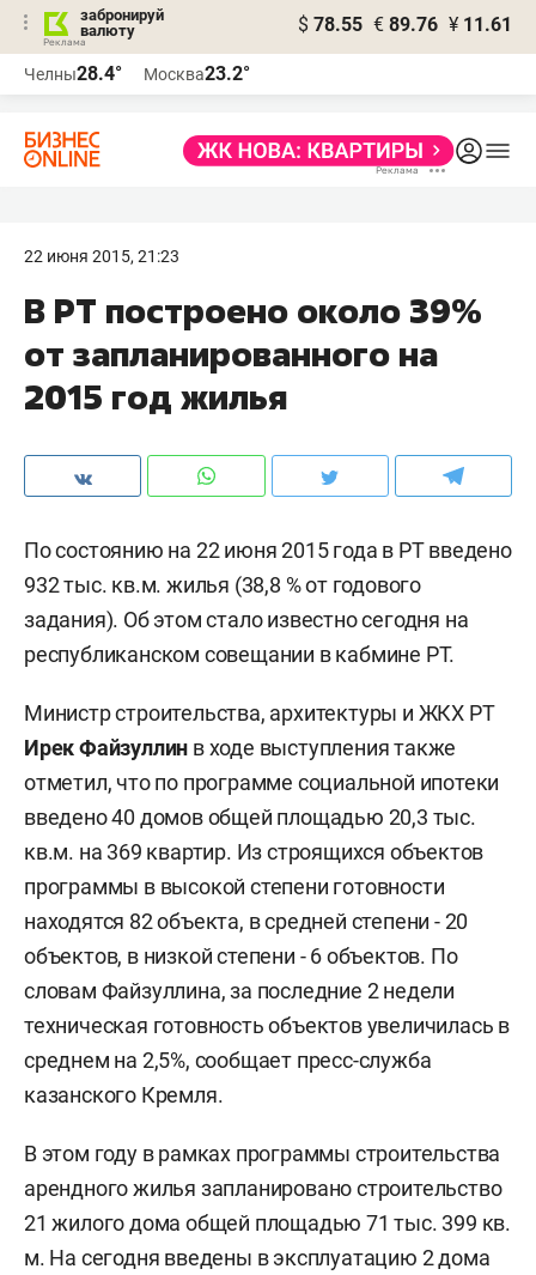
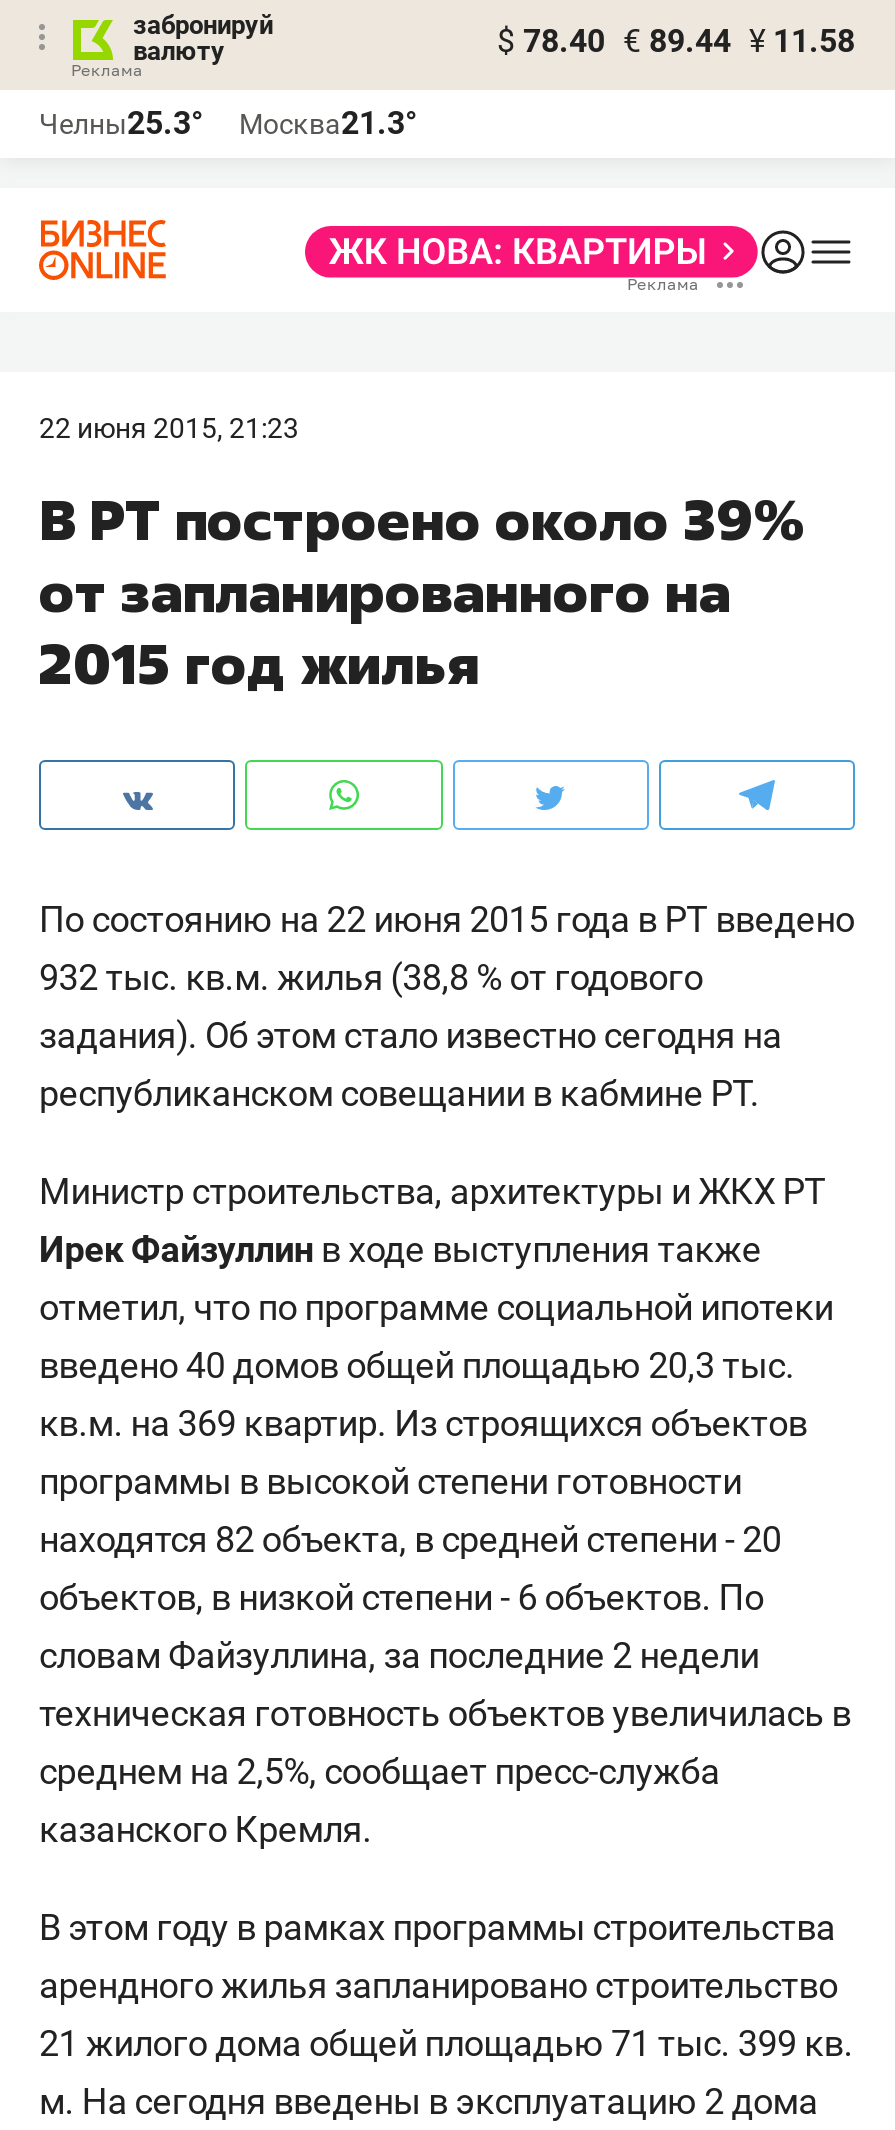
- $ 78.55 € 89.76 ¥ 11.61
+ $ 78.40 € 89.44 ¥ 11.58

- Челны28.4°
+ Челны25.3°

- Москва23.2°
+ Москва21.3°
